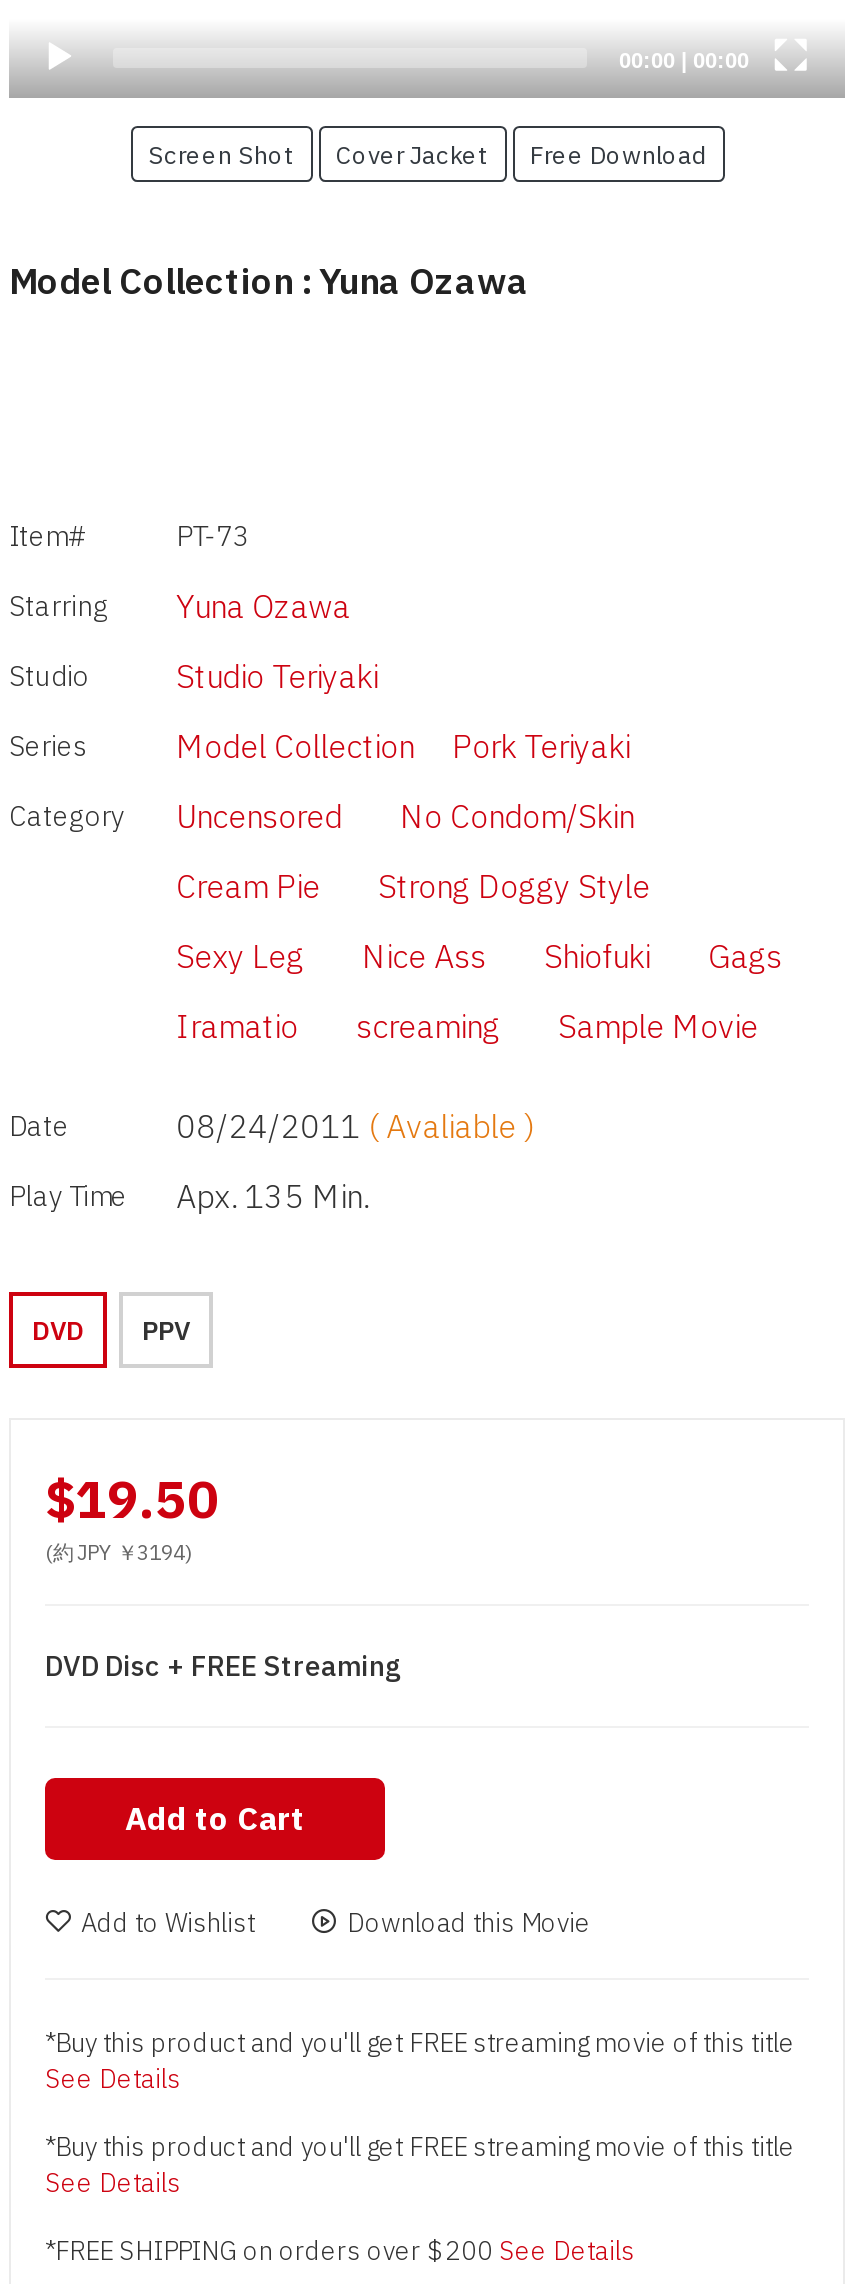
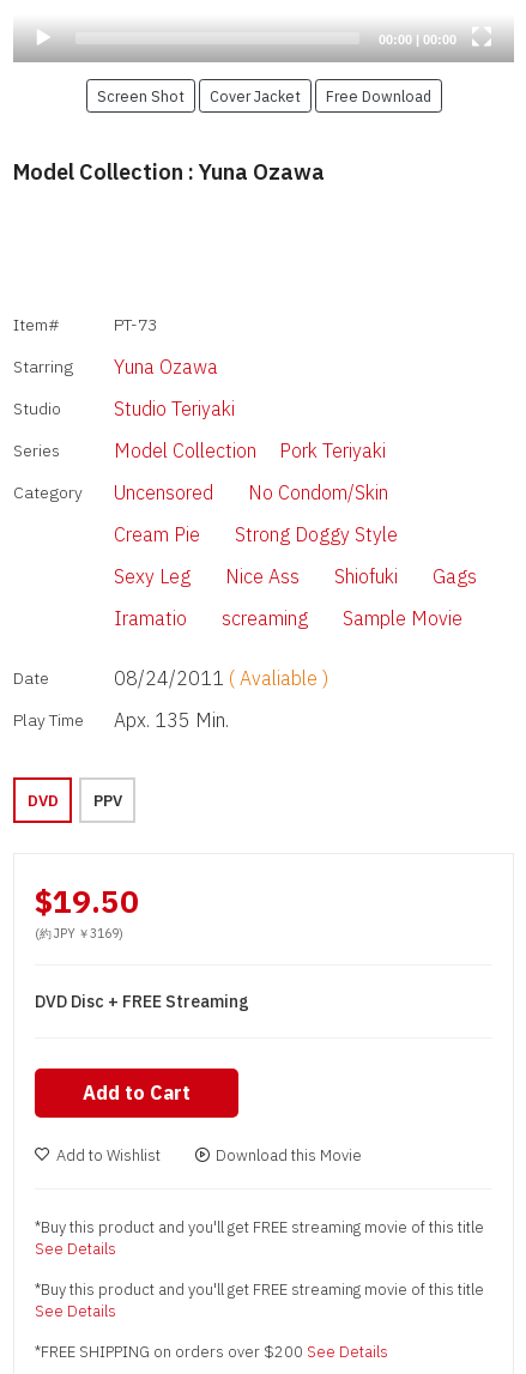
- (約 JPY ￥3194)
+ (約 JPY ￥3169)
